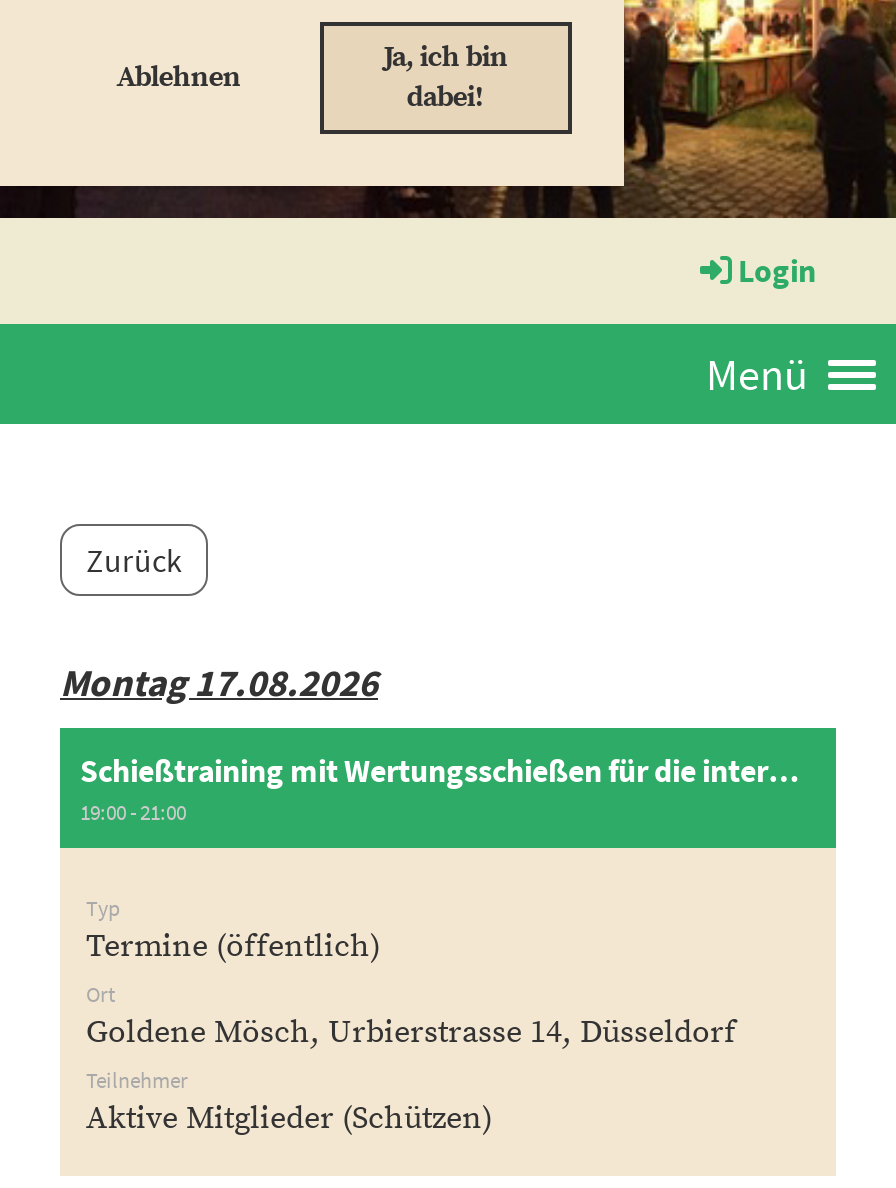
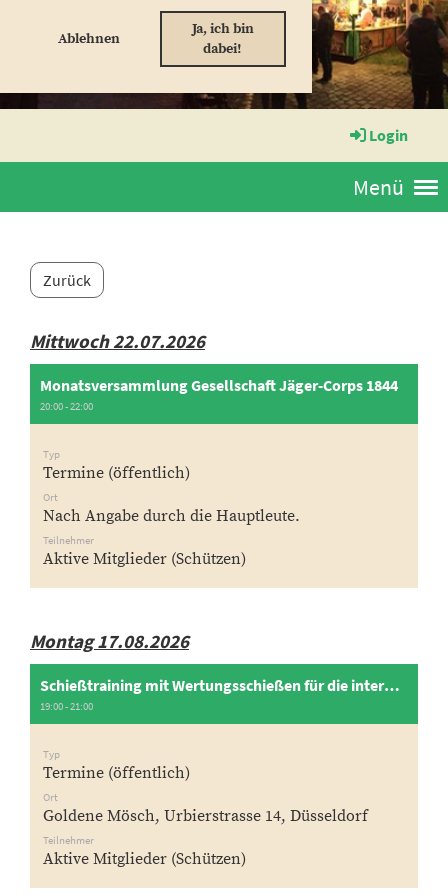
+ Mittwoch 22.07.2026
+ Monatsversammlung Gesellschaft Jäger-Corps 1844
+ 20:00 - 22:00
+ Typ
+ Termine (öffentlich)
+ Ort
+ Nach Angabe durch die Hauptleute.
+ Teilnehmer
+ Aktive Mitglieder (Schützen)
